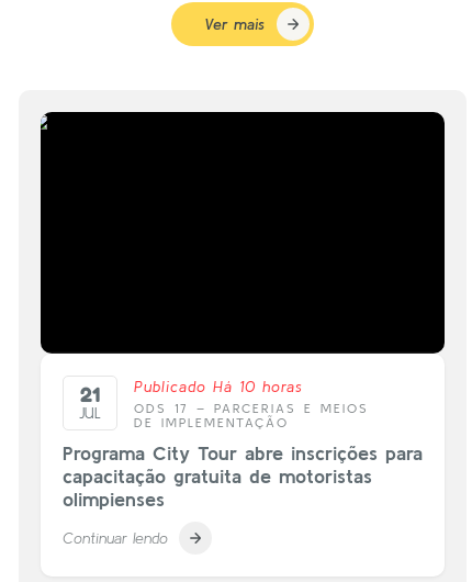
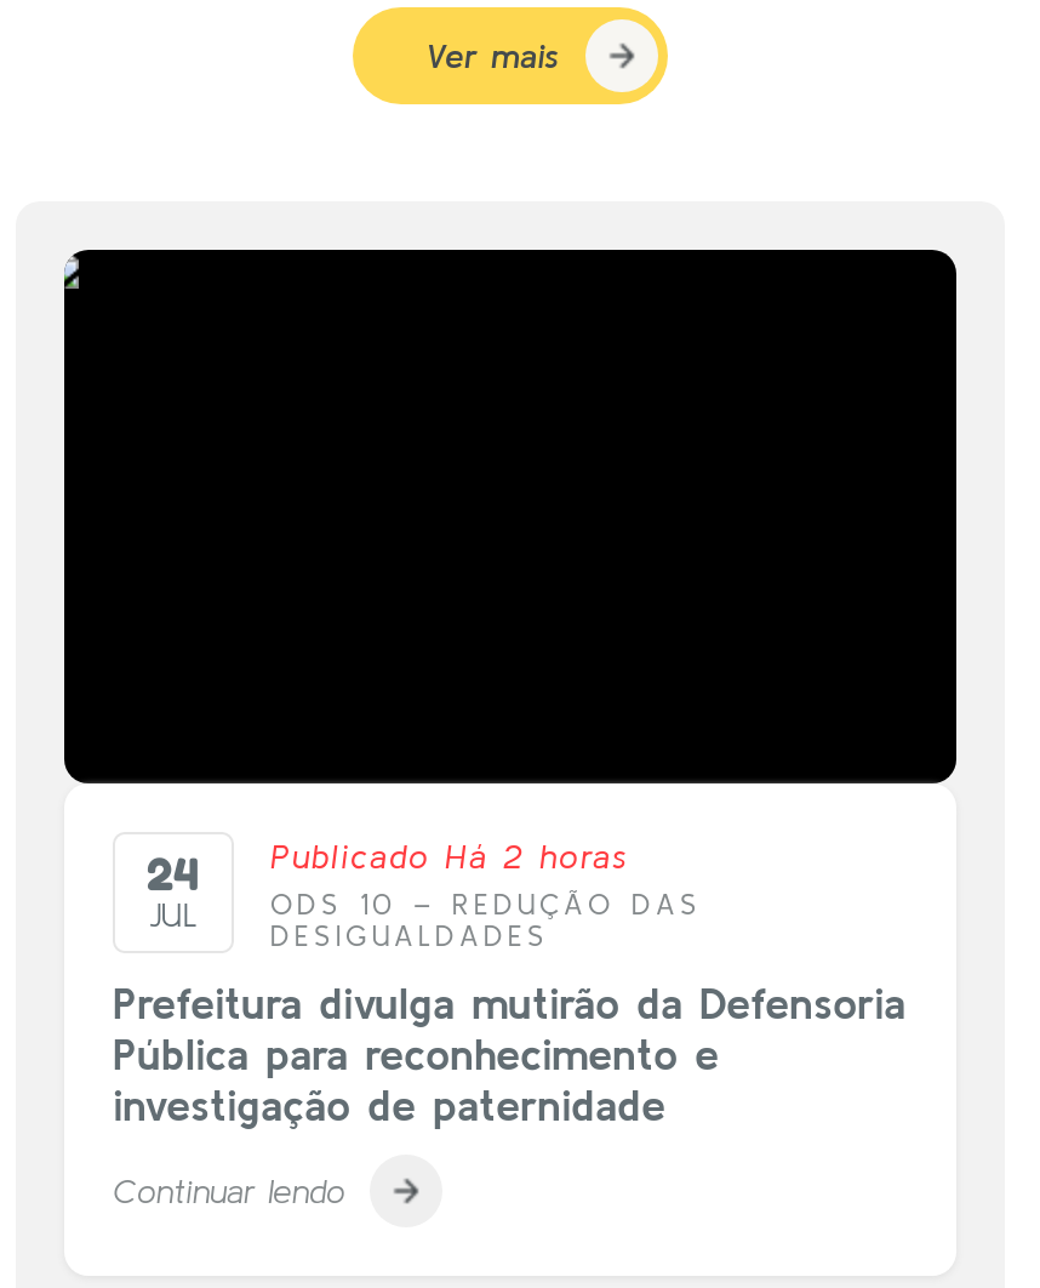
- 21
+ 24

- Publicado Há 10 horas
- ODS 17 – PARCERIAS E MEIOS
- DE IMPLEMENTAÇÃO
+ Publicado Há 2 horas
+ ODS 10 – REDUÇÃO DAS
+ DESIGUALDADES

- Programa City Tour abre inscrições para
- capacitação gratuita de motoristas
- olimpienses
+ Prefeitura divulga mutirão da Defensoria
+ Pública para reconhecimento e
+ investigação de paternidade
